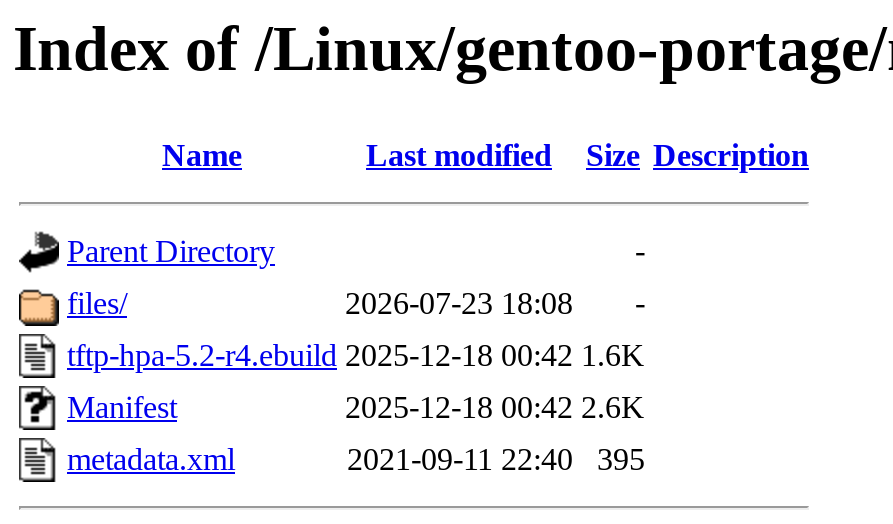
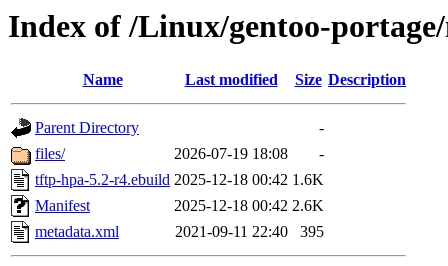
- 2026-07-23 18:08
+ 2026-07-19 18:08
